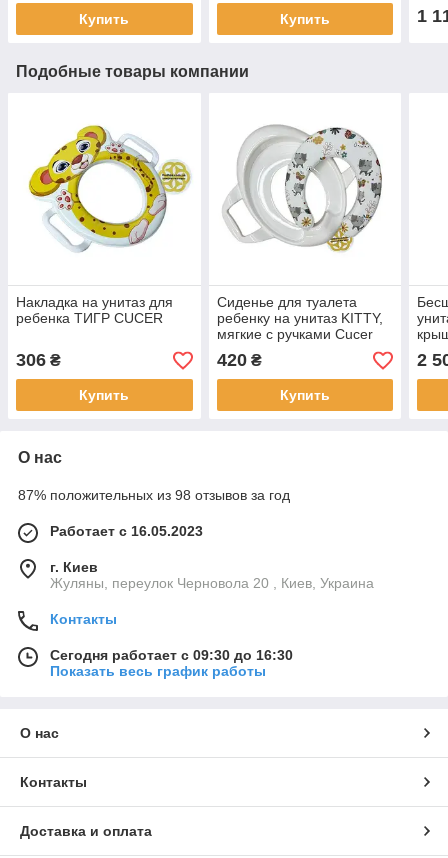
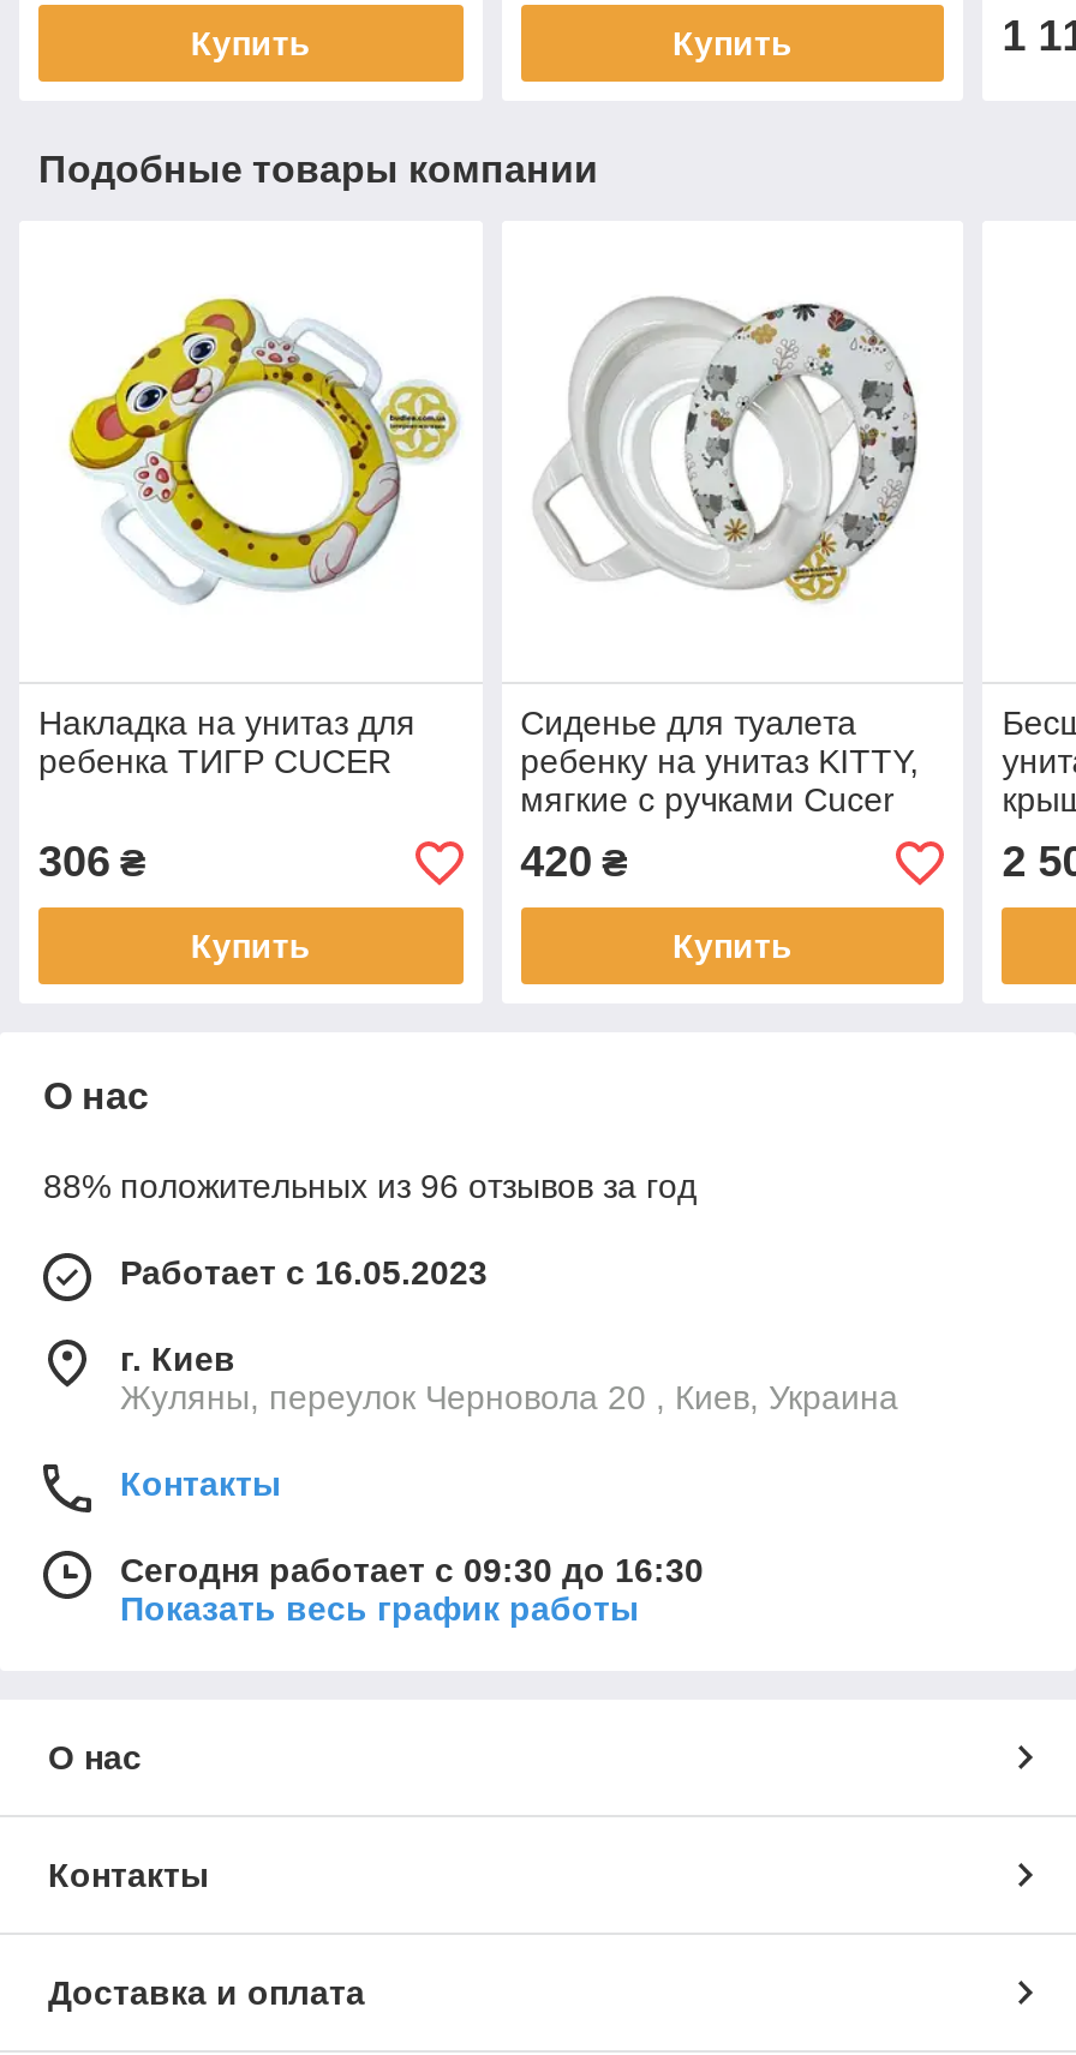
- 87% положительных из 98 отзывов за год
+ 88% положительных из 96 отзывов за год
